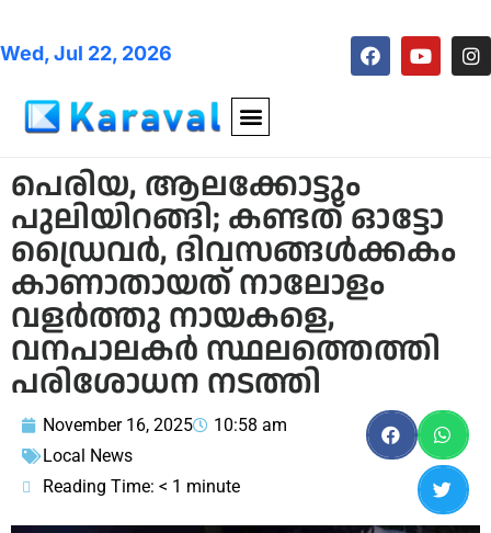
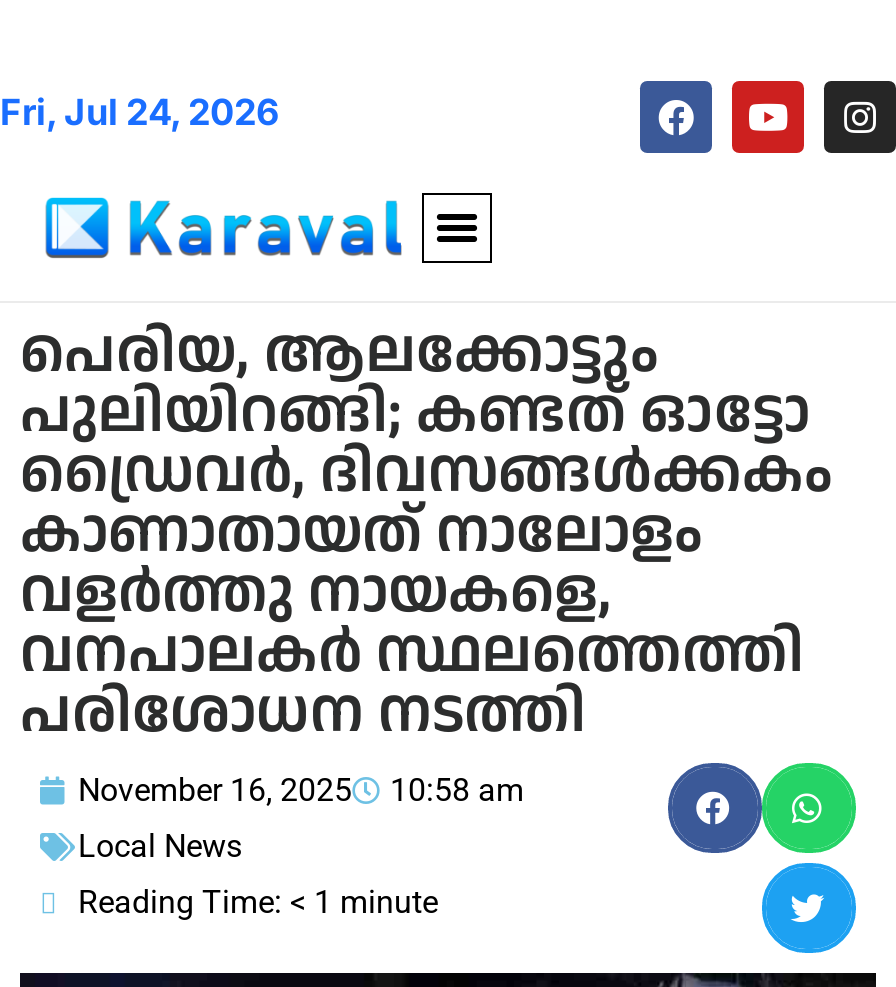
- Wed, Jul 22, 2026
+ Fri, Jul 24, 2026
